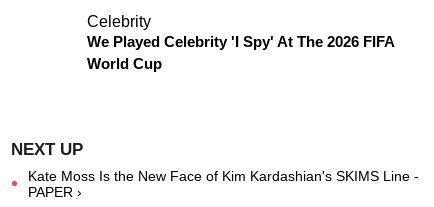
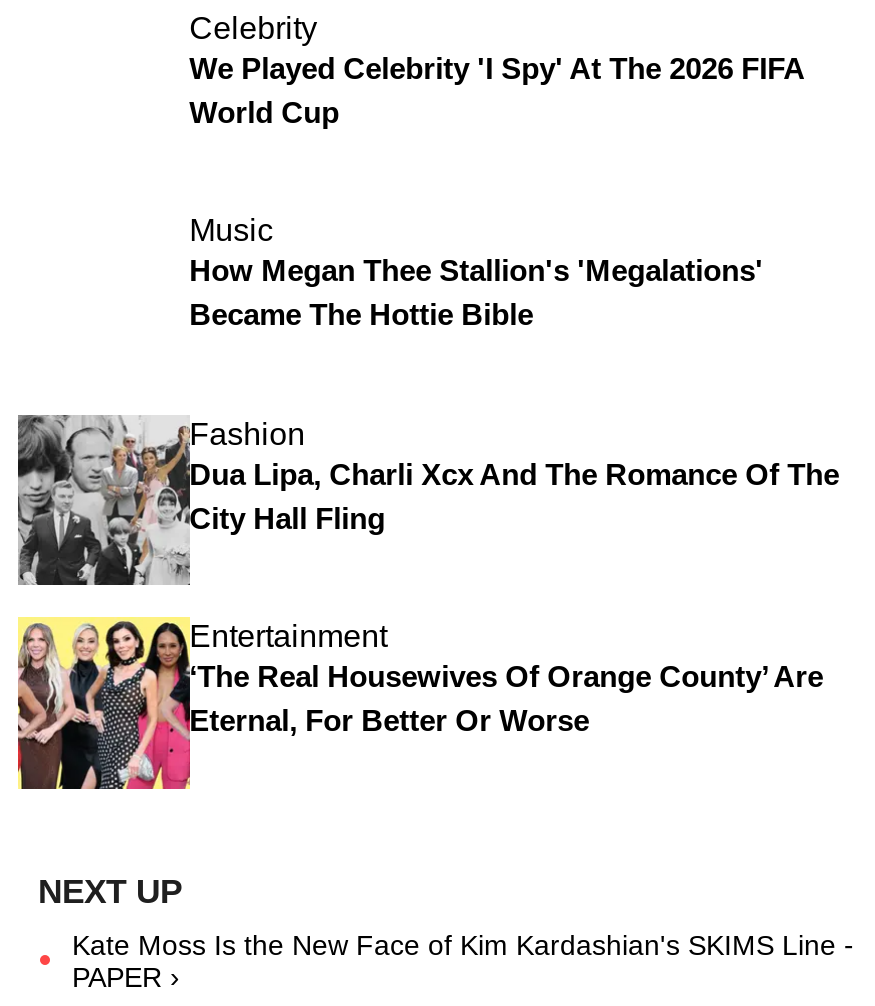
+ [image]
+ Fashion
+ Dua Lipa, Charli Xcx And The Romance Of The
+ City Hall Fling

+ [image]
+ Entertainment
+ ‘The Real Housewives Of Orange County’ Are
+ Eternal, For Better Or Worse

+ Music
+ How Megan Thee Stallion's 'Megalations'
+ Became The Hottie Bible
